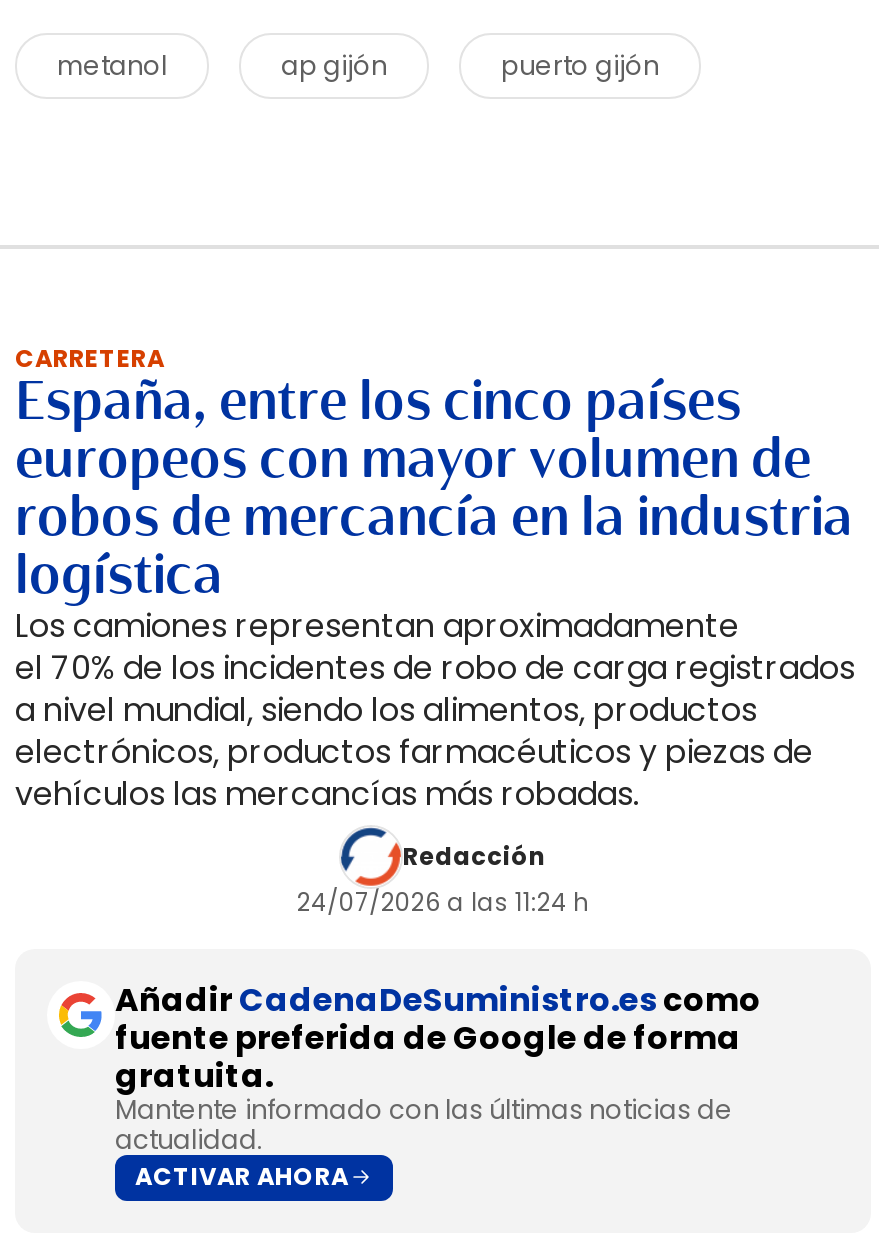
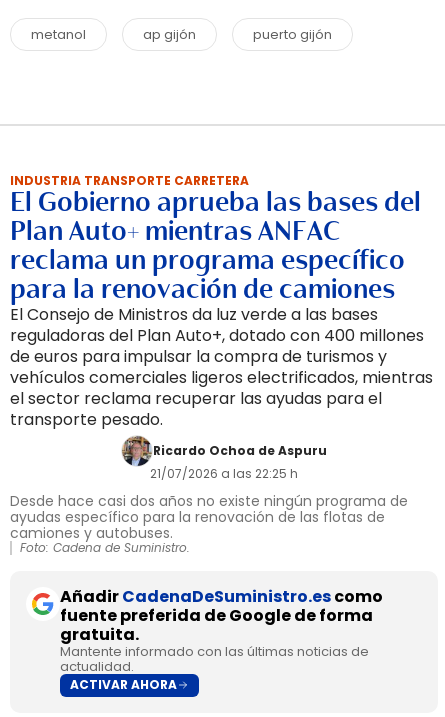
- CARRETERA
- España, entre los cinco países
- europeos con mayor volumen de
- robos de mercancía en la industria
- logística
- Los camiones representan aproximadamente
- el 70% de los incidentes de robo de carga registrados
- a nivel mundial, siendo los alimentos, productos
- electrónicos, productos farmacéuticos y piezas de
- vehículos las mercancías más robadas.
+ INDUSTRIA TRANSPORTE CARRETERA
+ El Gobierno aprueba las bases del
+ Plan Auto+ mientras ANFAC
+ reclama un programa específico
+ para la renovación de camiones
+ El Consejo de Ministros da luz verde a las bases
+ reguladoras del Plan Auto+, dotado con 400 millones
+ de euros para impulsar la compra de turismos y
+ vehículos comerciales ligeros electrificados, mientras
+ el sector reclama recuperar las ayudas para el
+ transporte pesado.

- Redacción
- 24/07/2026 a las 11:24 h
+ Ricardo Ochoa de Aspuru
+ 21/07/2026 a las 22:25 h
+ Desde hace casi dos años no existe ningún programa de
+ ayudas específico para la renovación de las flotas de
+ camiones y autobuses.
+ Foto: Cadena de Suministro.
